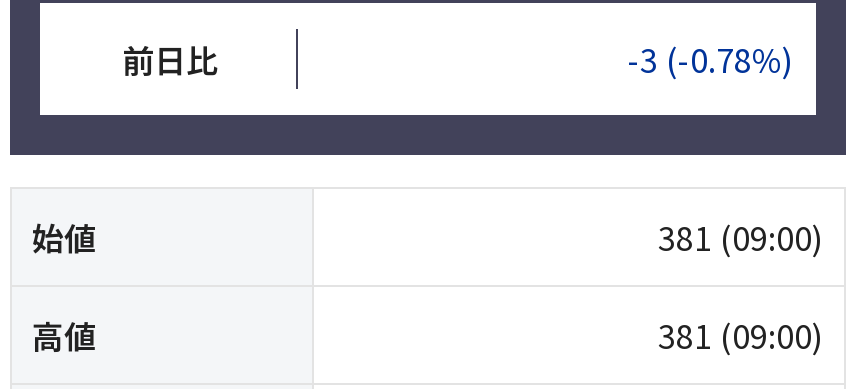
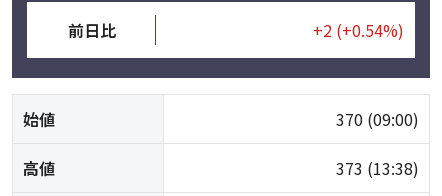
- -3 (-0.78%)
+ +2 (+0.54%)

- 381 (09:00)
+ 370 (09:00)

- 381 (09:00)
+ 373 (13:38)
